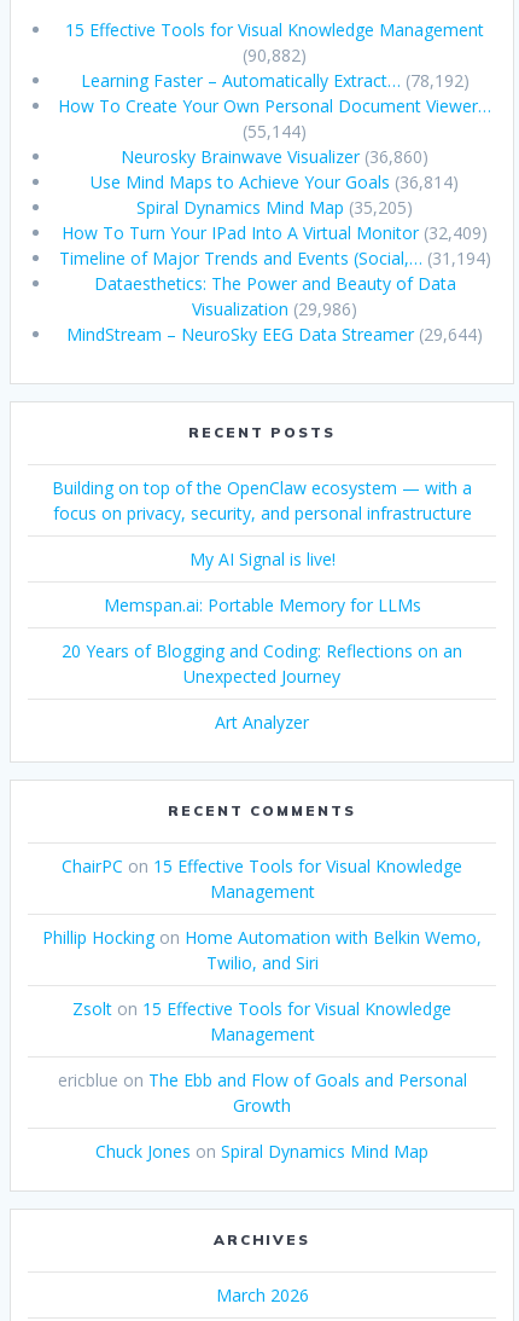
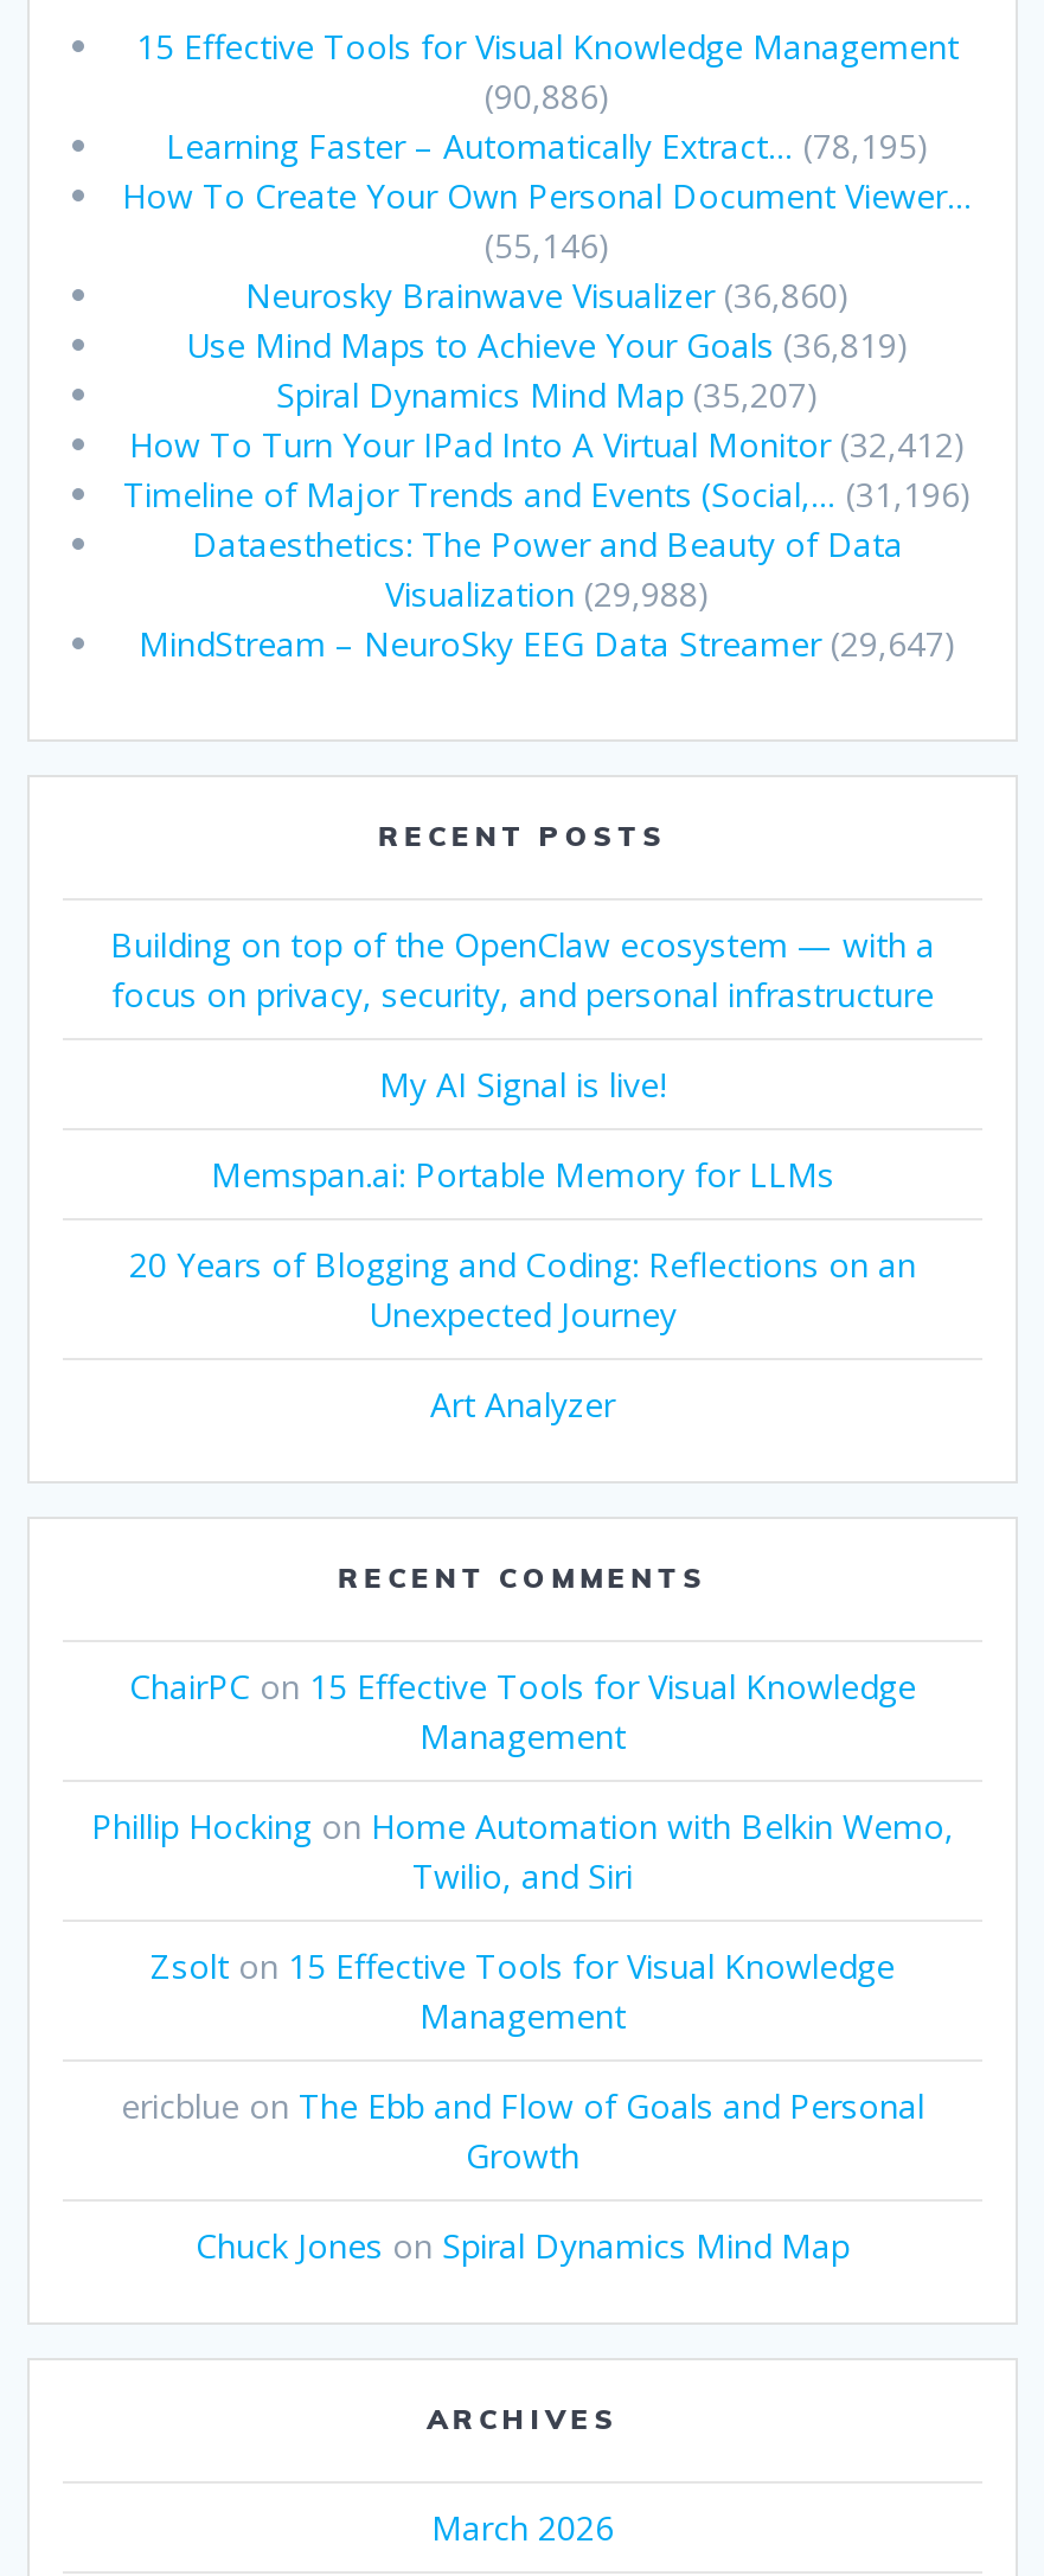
- (90,882)
+ (90,886)

- Learning Faster – Automatically Extract… (78,192)
+ Learning Faster – Automatically Extract… (78,195)

- (55,144)
+ (55,146)

- Use Mind Maps to Achieve Your Goals (36,814)
+ Use Mind Maps to Achieve Your Goals (36,819)

- Spiral Dynamics Mind Map (35,205)
+ Spiral Dynamics Mind Map (35,207)

- How To Turn Your IPad Into A Virtual Monitor (32,409)
+ How To Turn Your IPad Into A Virtual Monitor (32,412)

- Timeline of Major Trends and Events (Social,… (31,194)
+ Timeline of Major Trends and Events (Social,… (31,196)

- Visualization (29,986)
+ Visualization (29,988)

- MindStream – NeuroSky EEG Data Streamer (29,644)
+ MindStream – NeuroSky EEG Data Streamer (29,647)
